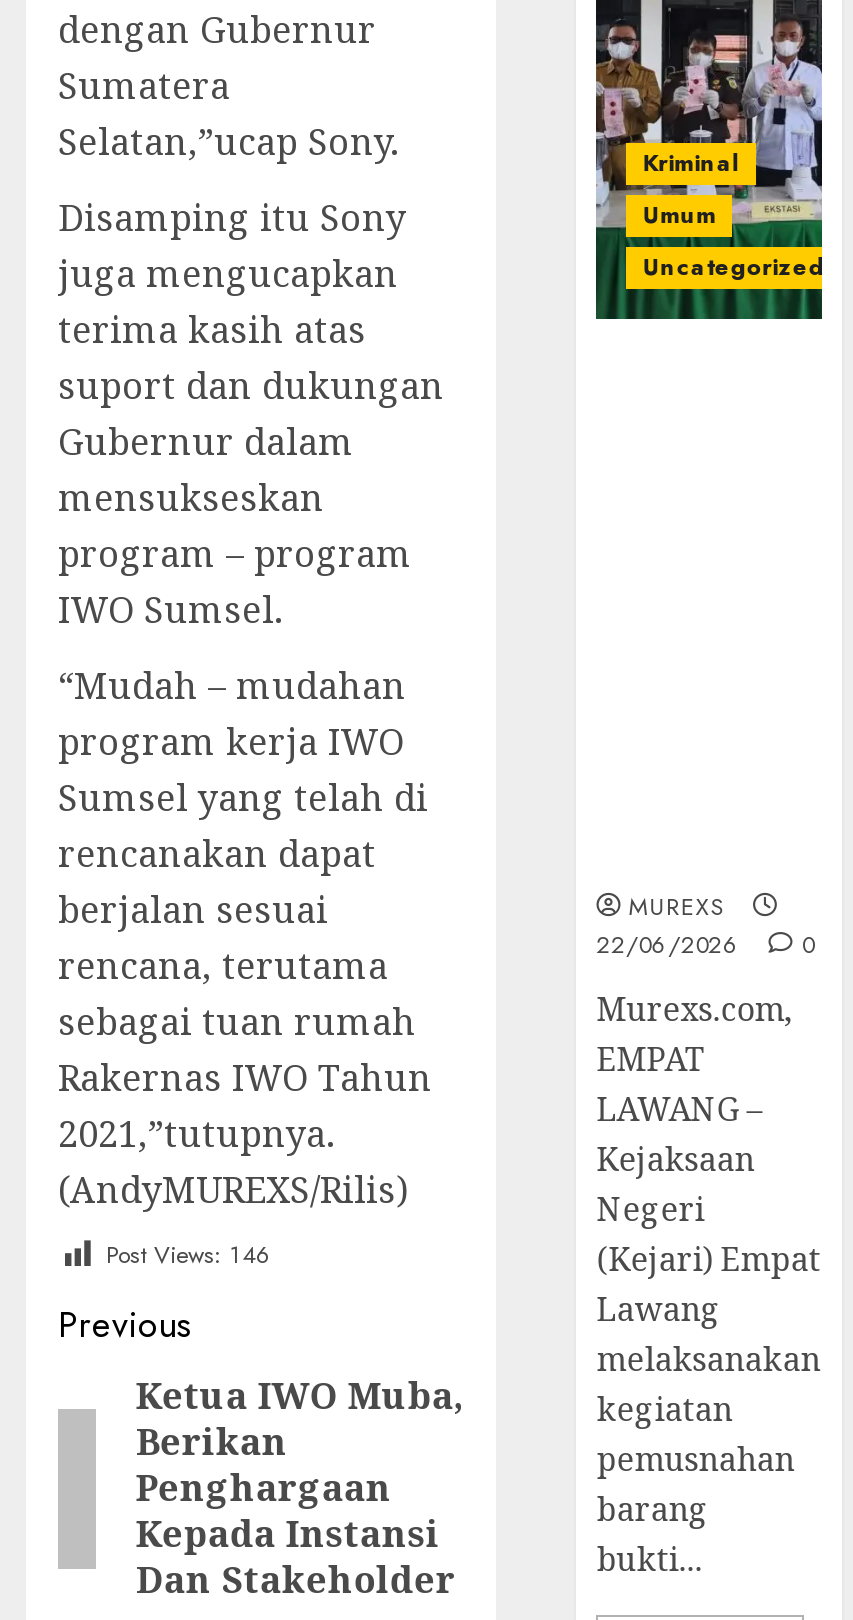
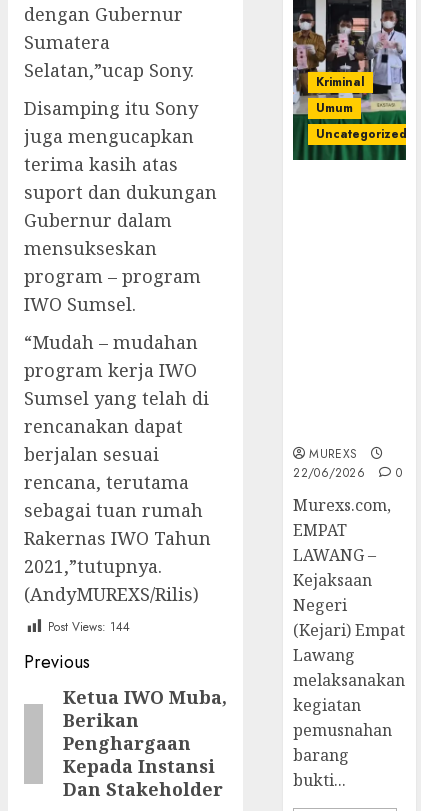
- Post Views: 146
+ Post Views: 144
